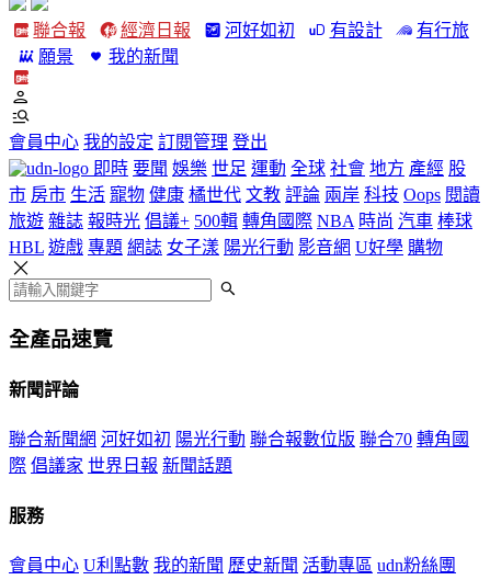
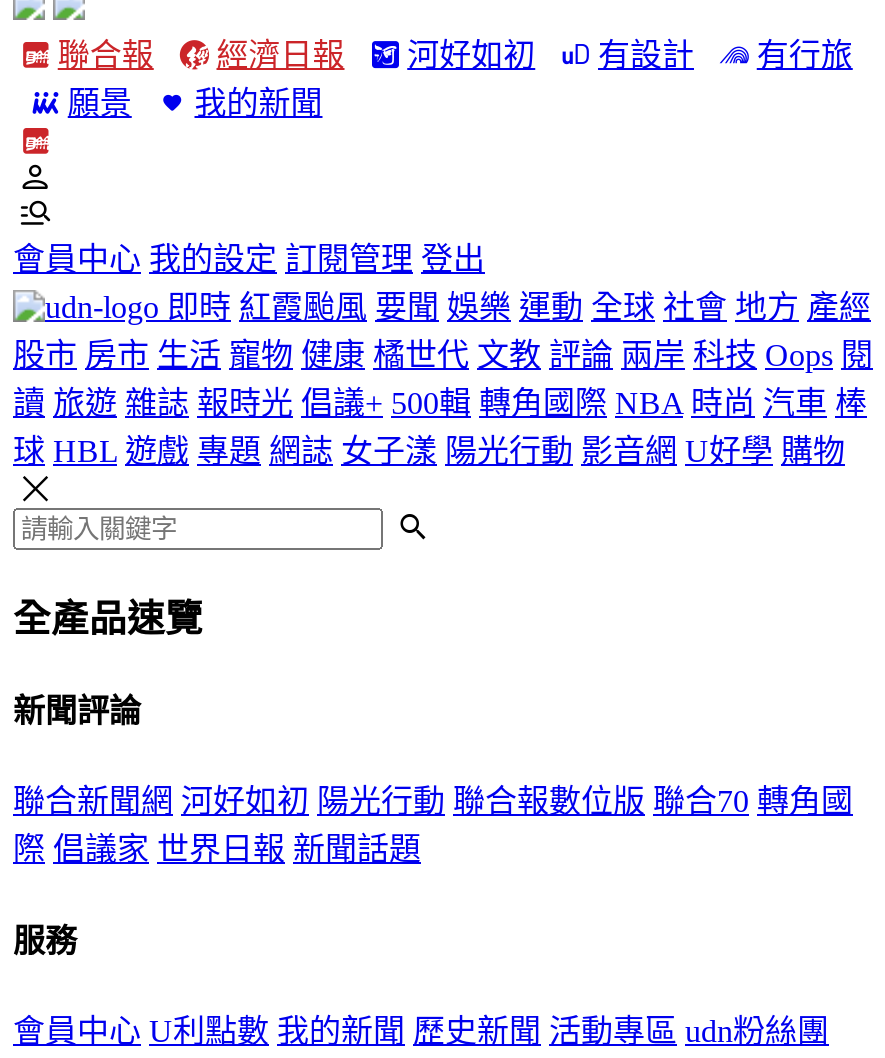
- 即時 要聞 娛樂 世足 運動 全球 社會 地方 產經 股
- 市 房市 生活 寵物 健康 橘世代 文教 評論 兩岸 科技 Oops 閱讀
- 旅遊 雜誌 報時光 倡議+ 500輯 轉角國際 NBA 時尚 汽車 棒球
- HBL 遊戲 專題 網誌 女子漾 陽光行動 影音網 U好學 購物
+ 即時 紅霞颱風 要聞 娛樂 運動 全球 社會 地方 產經
+ 股市 房市 生活 寵物 健康 橘世代 文教 評論 兩岸 科技 Oops 閱
+ 讀 旅遊 雜誌 報時光 倡議+ 500輯 轉角國際 NBA 時尚 汽車 棒
+ 球 HBL 遊戲 專題 網誌 女子漾 陽光行動 影音網 U好學 購物
